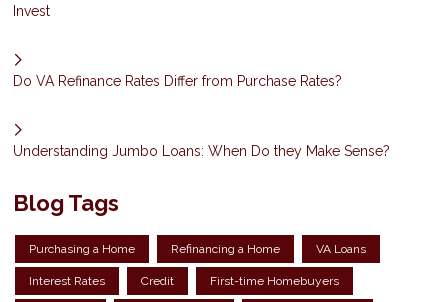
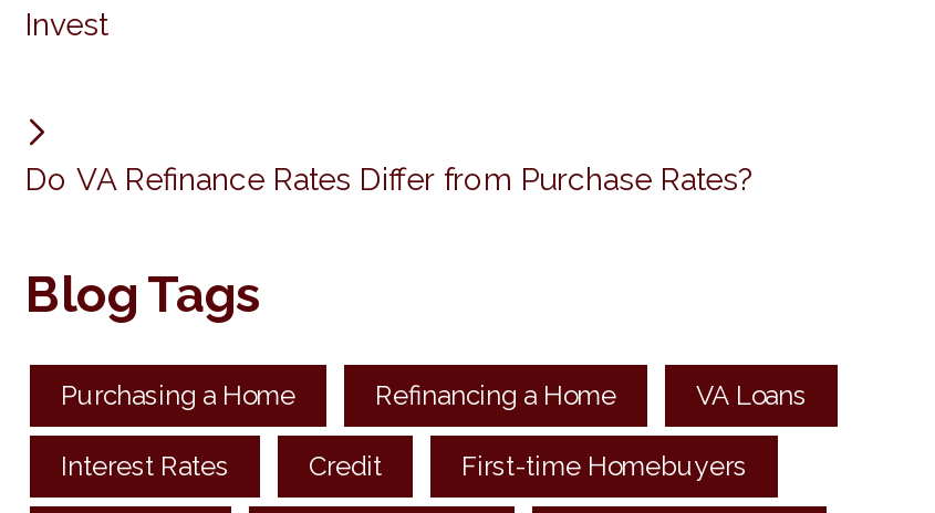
- Understanding Jumbo Loans: When Do they Make Sense?
